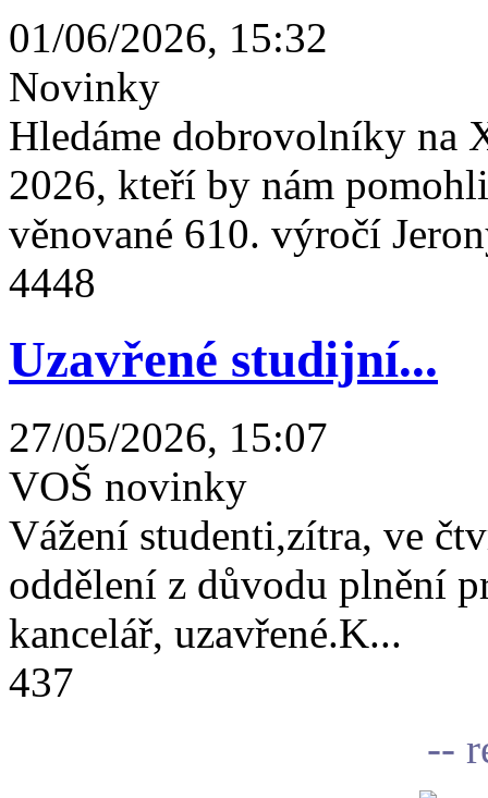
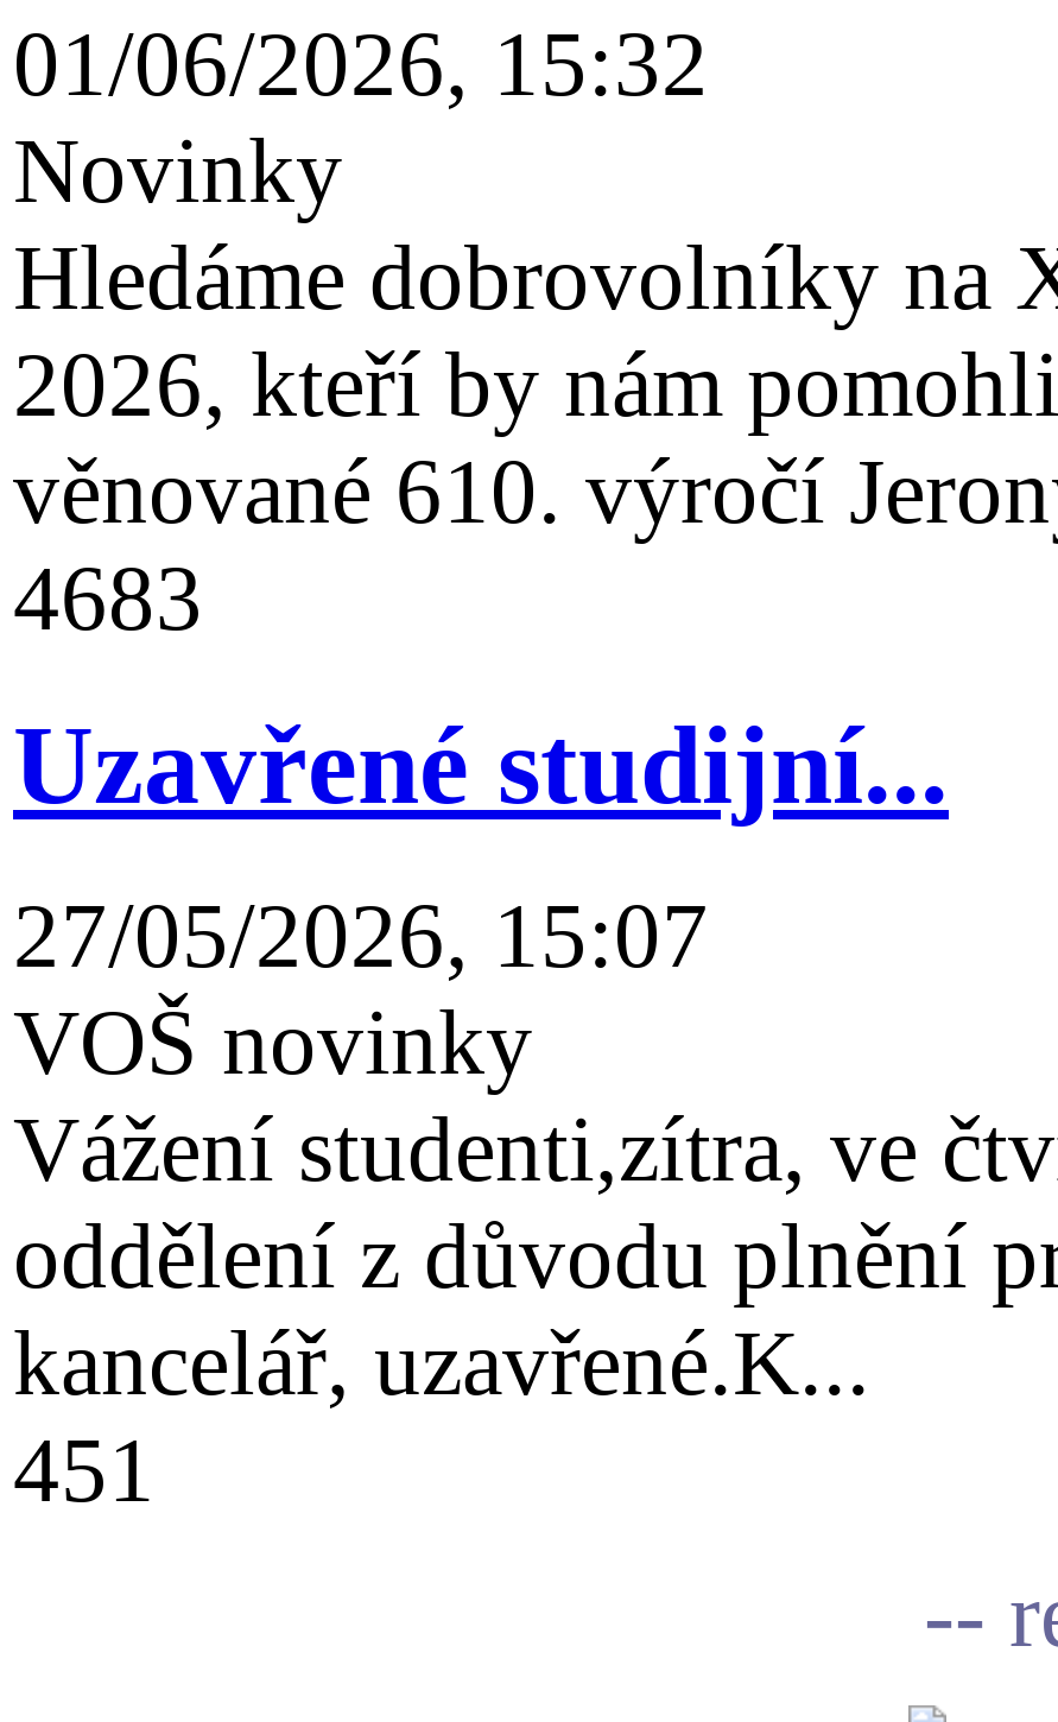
- 4448
+ 4683

- 437
+ 451
